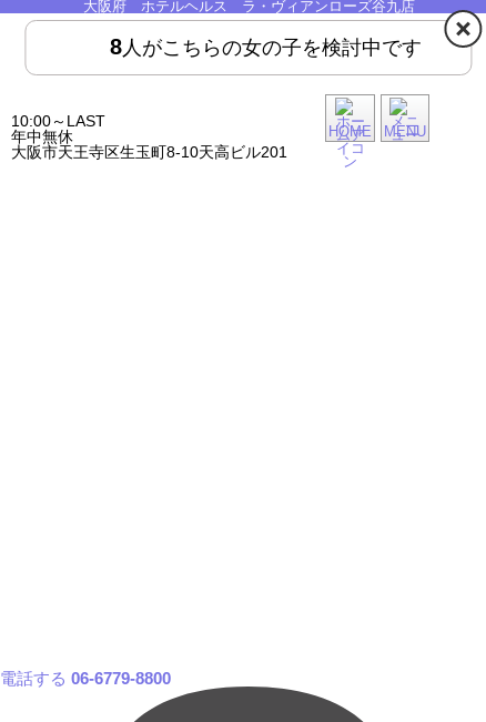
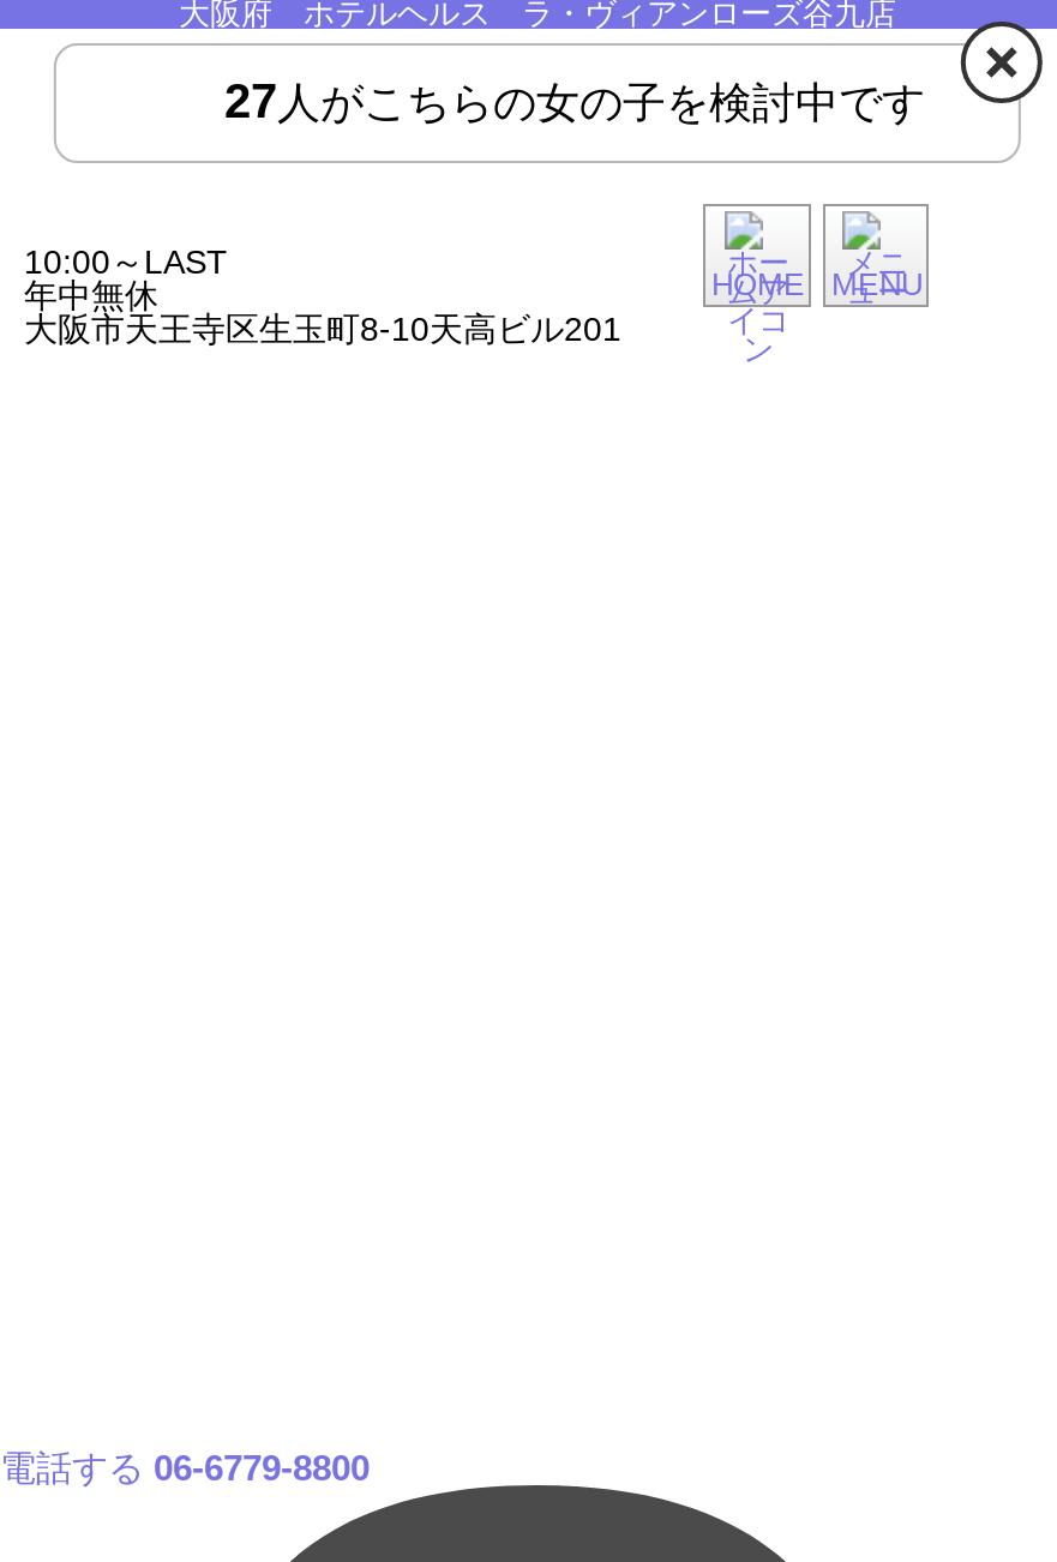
- 8人がこちらの女の子を検討中です
+ 27人がこちらの女の子を検討中です
